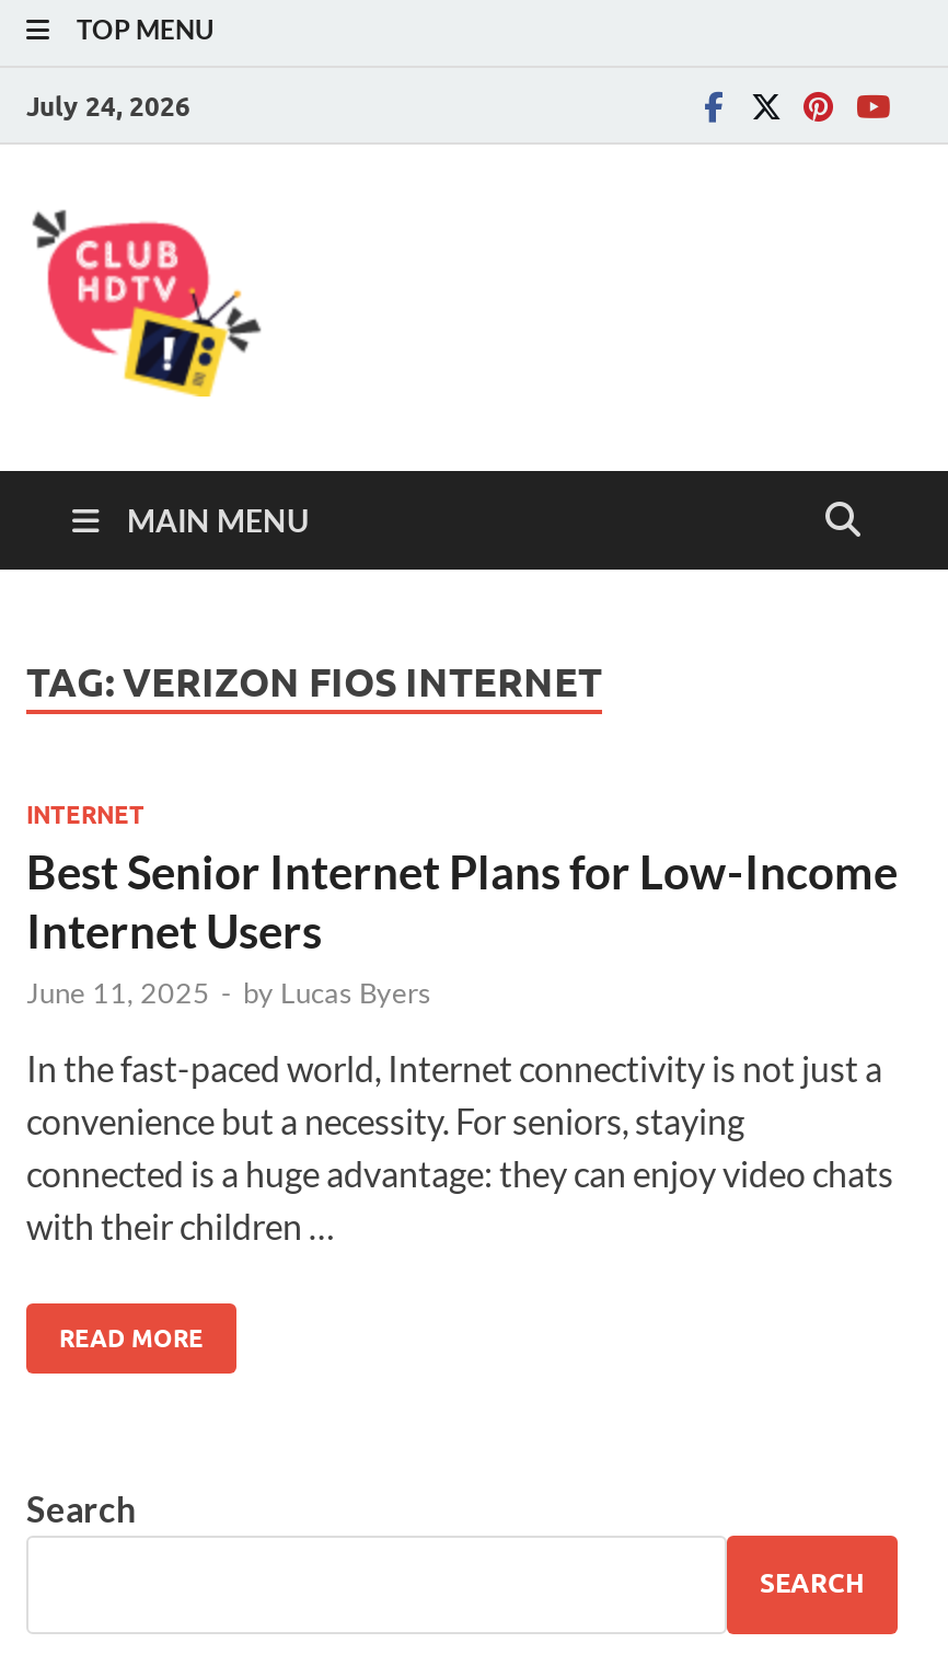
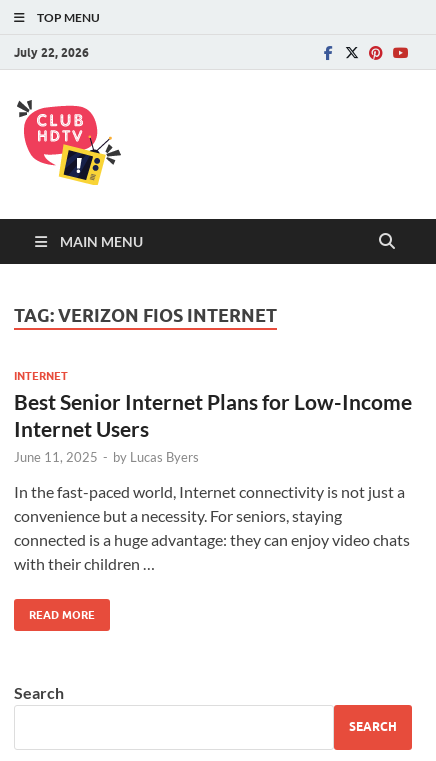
- July 24, 2026
+ July 22, 2026
